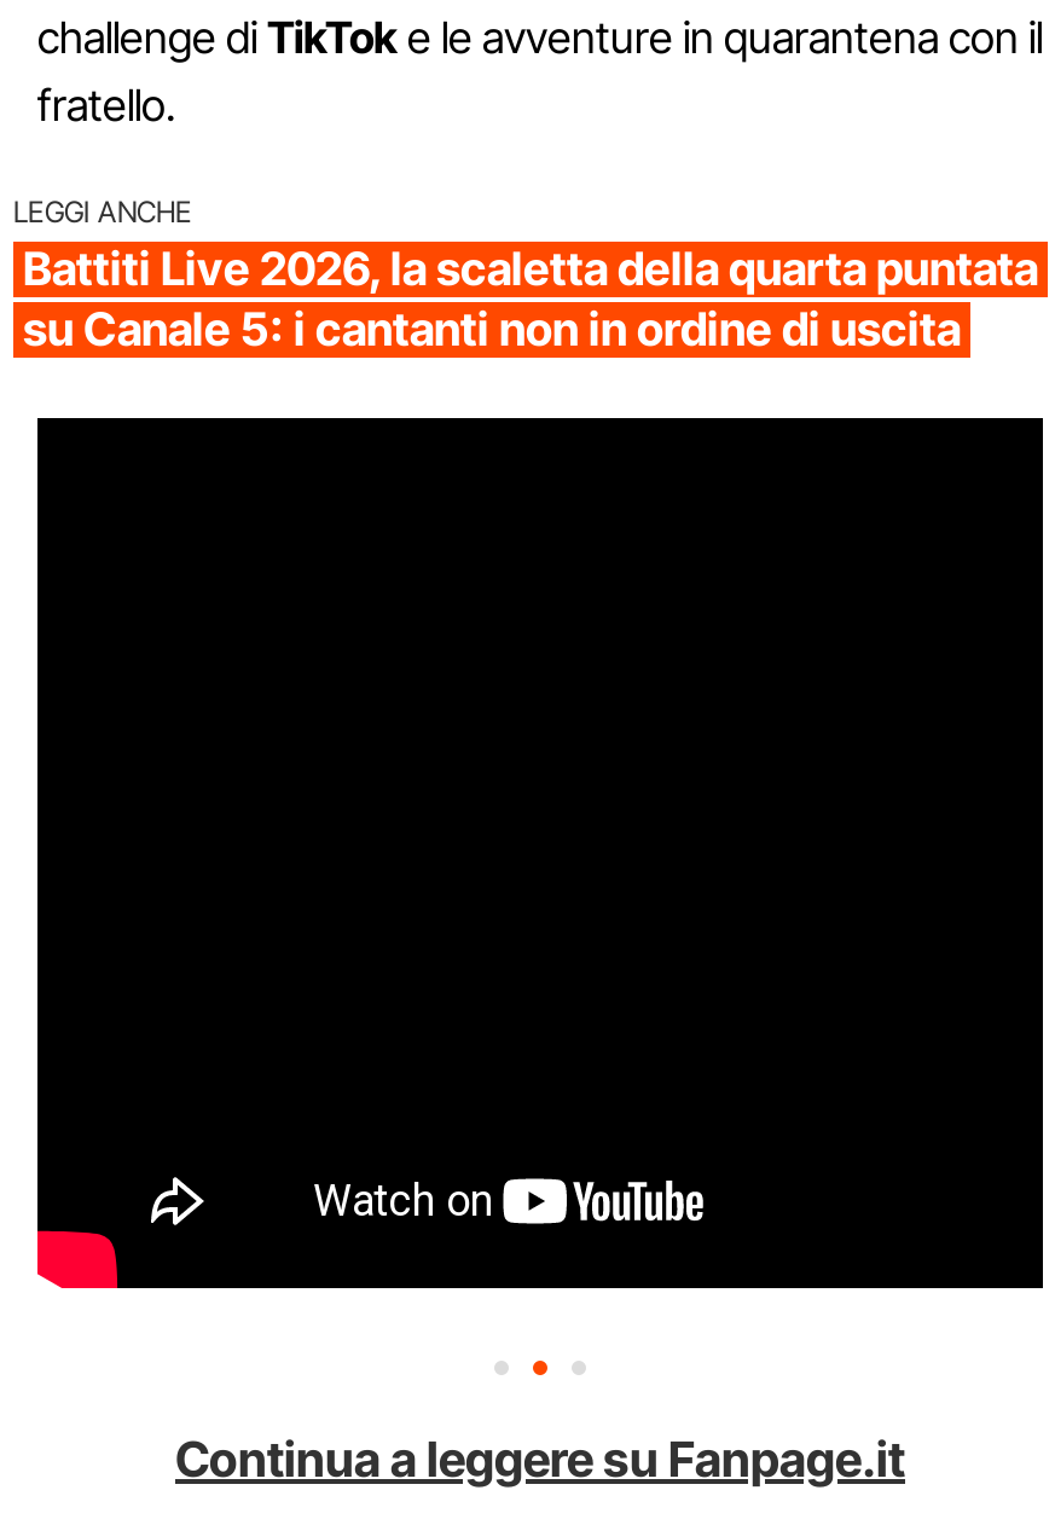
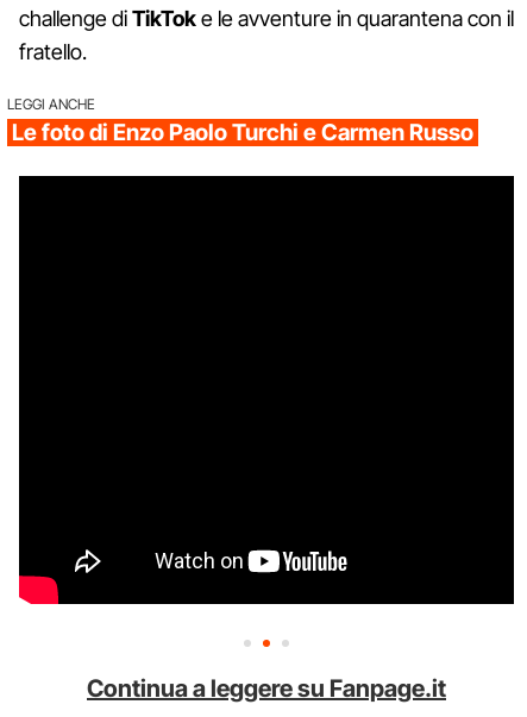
- Battiti Live 2026, la scaletta della quarta puntata
- su Canale 5: i cantanti non in ordine di uscita
+ Le foto di Enzo Paolo Turchi e Carmen Russo
